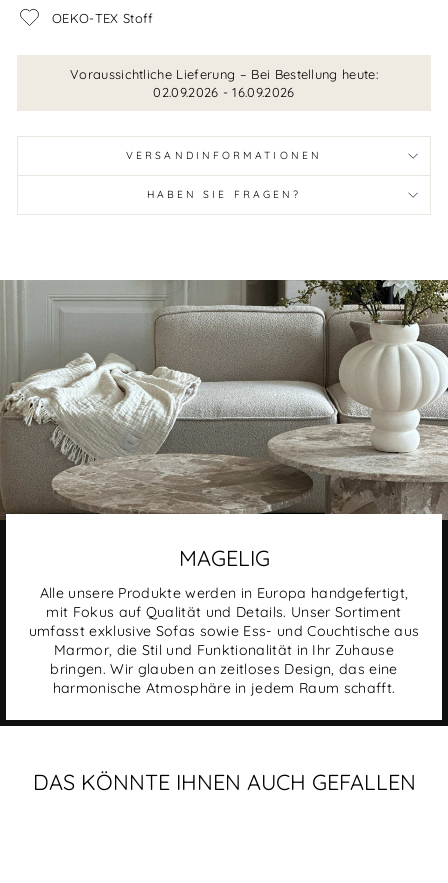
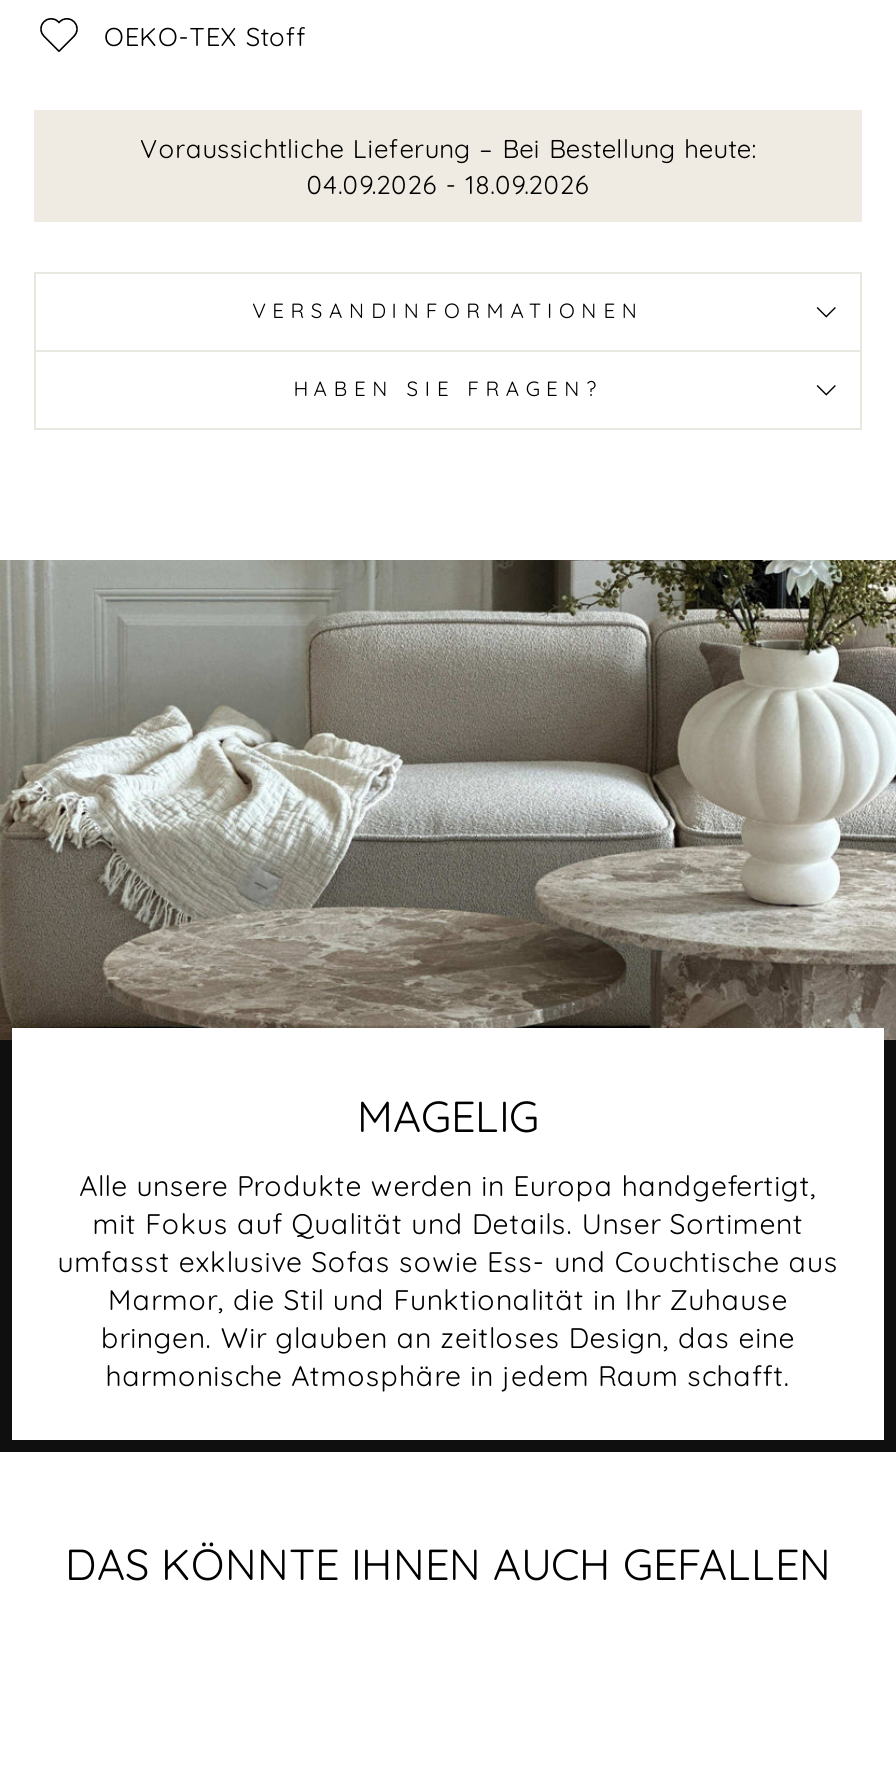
- 02.09.2026 - 16.09.2026
+ 04.09.2026 - 18.09.2026
